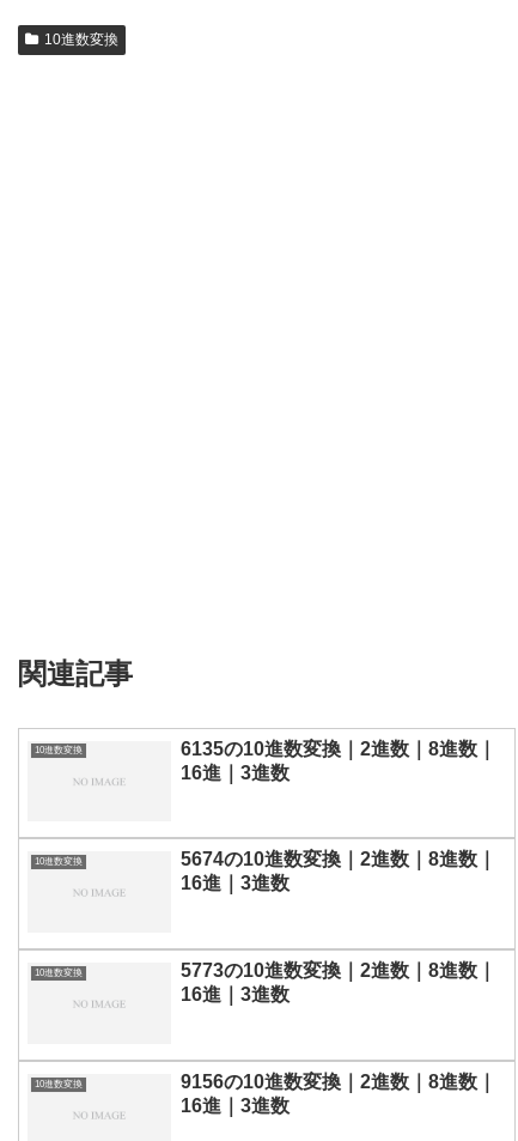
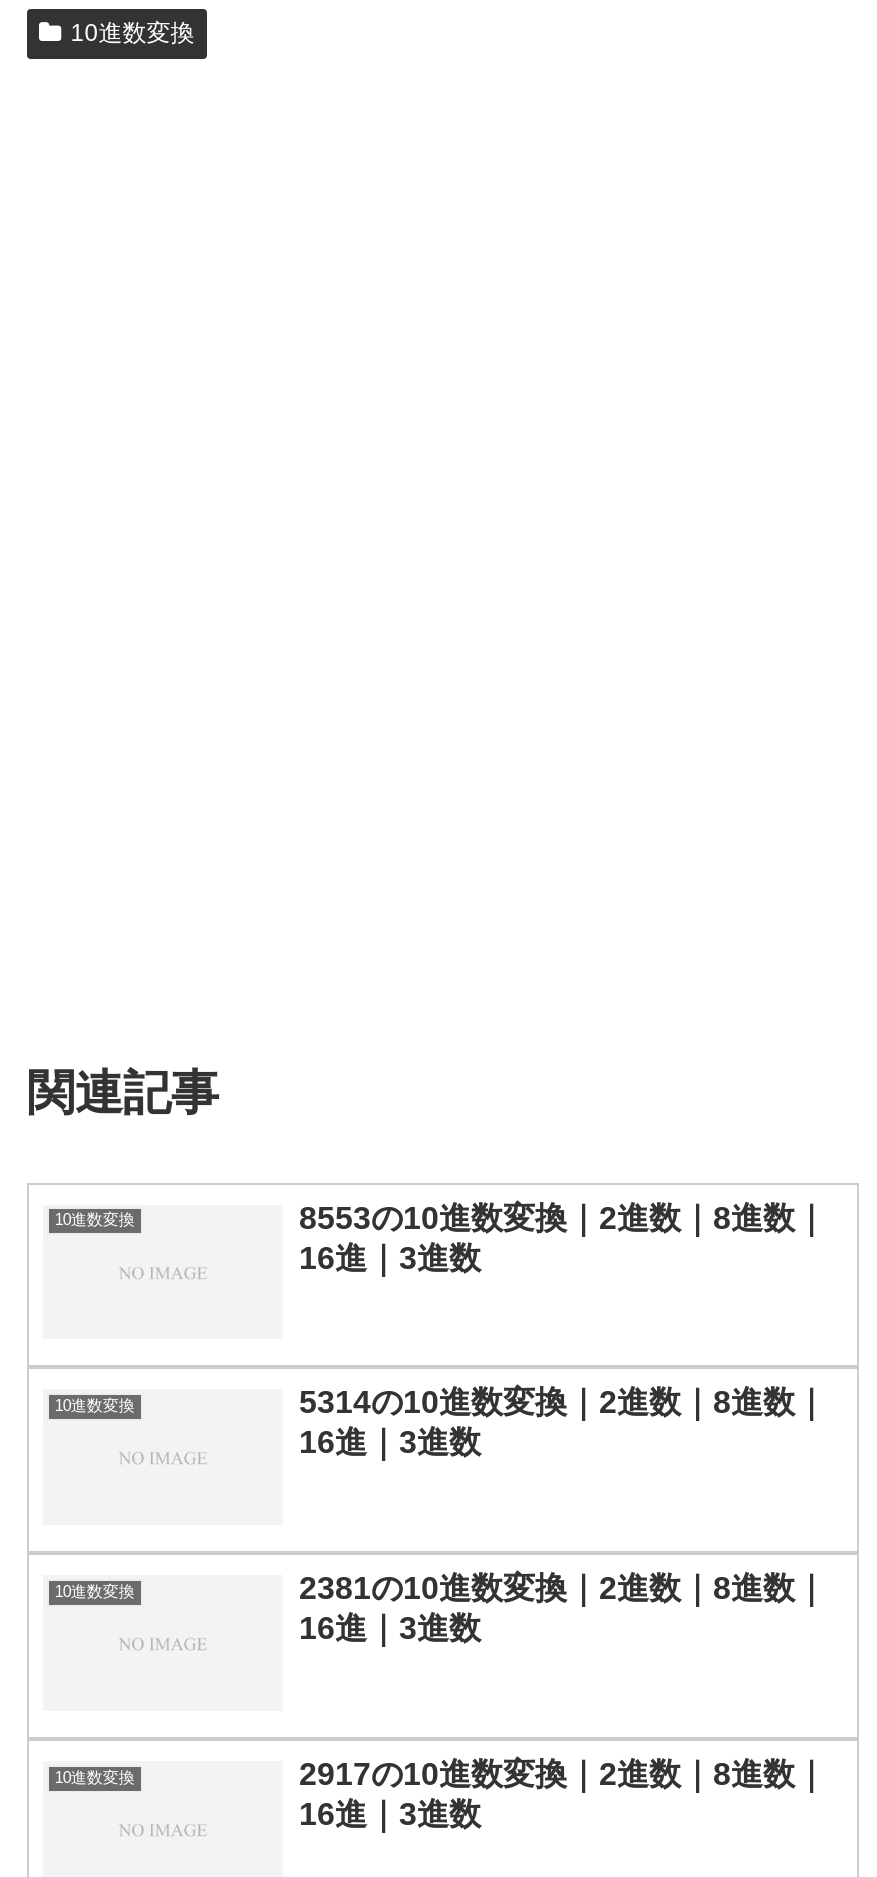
- 6135の10進数変換｜2進数｜8進数｜
+ 8553の10進数変換｜2進数｜8進数｜

- 5674の10進数変換｜2進数｜8進数｜
+ 5314の10進数変換｜2進数｜8進数｜

- 5773の10進数変換｜2進数｜8進数｜
+ 2381の10進数変換｜2進数｜8進数｜

- 9156の10進数変換｜2進数｜8進数｜
+ 2917の10進数変換｜2進数｜8進数｜
